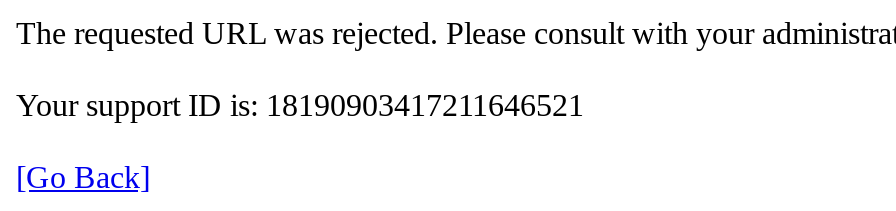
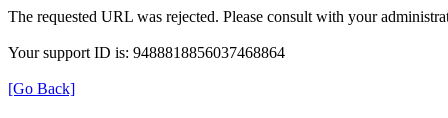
- Your support ID is: 18190903417211646521
+ Your support ID is: 9488818856037468864
